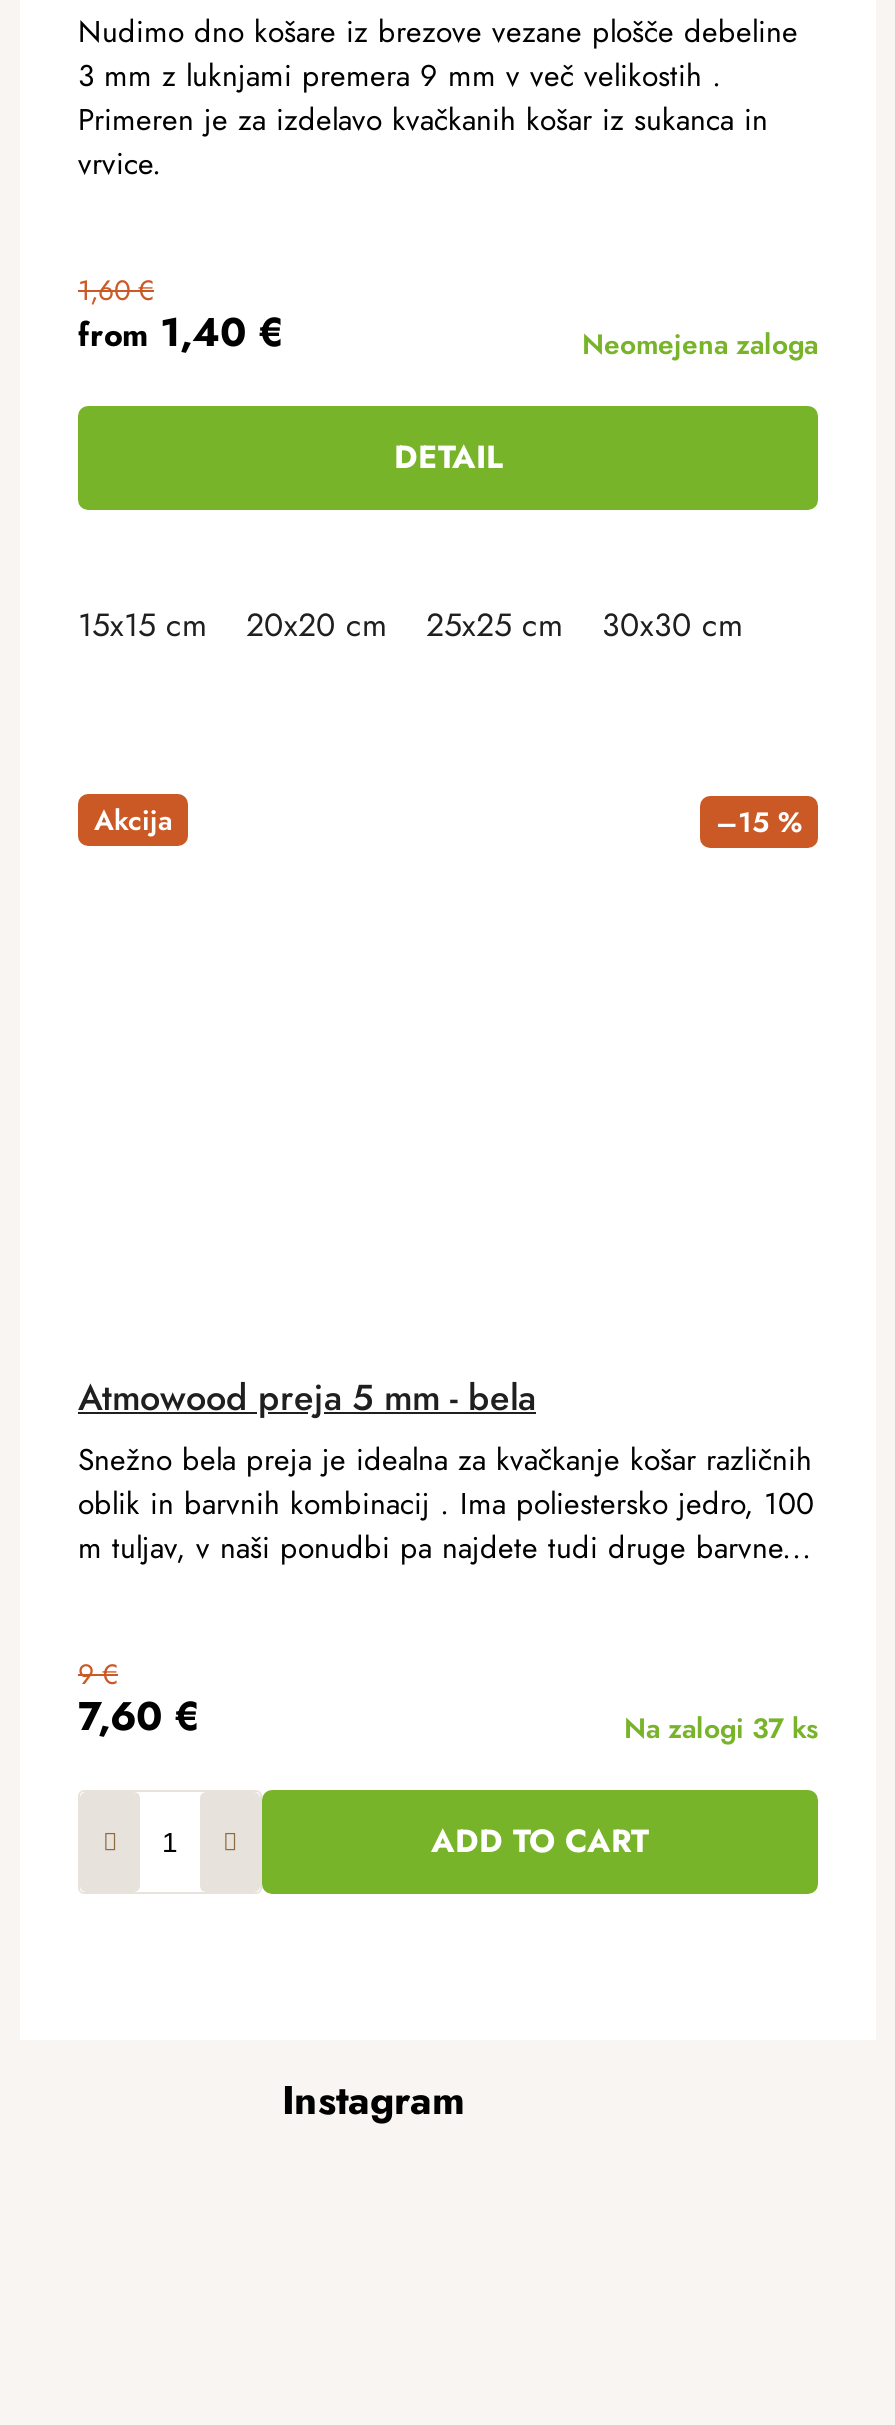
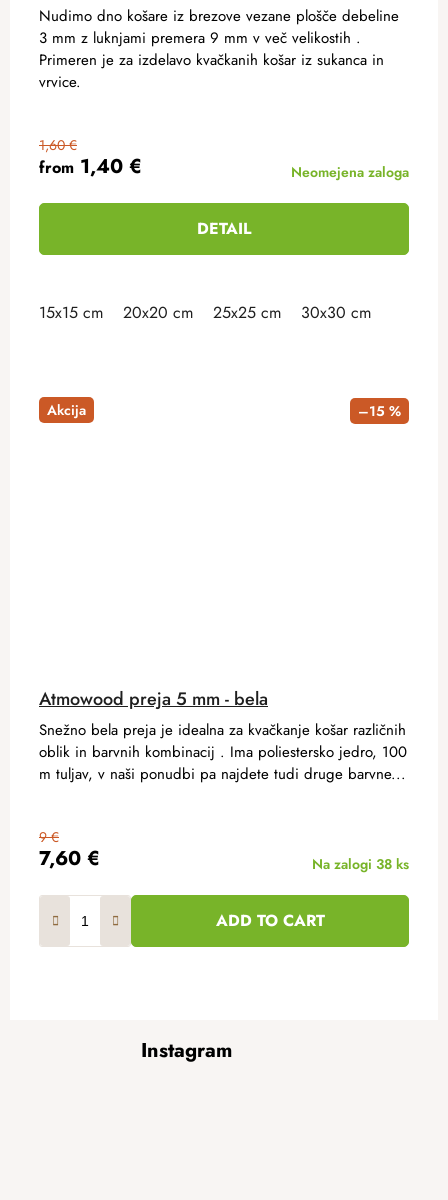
- Na zalogi 37 ks
+ Na zalogi 38 ks
